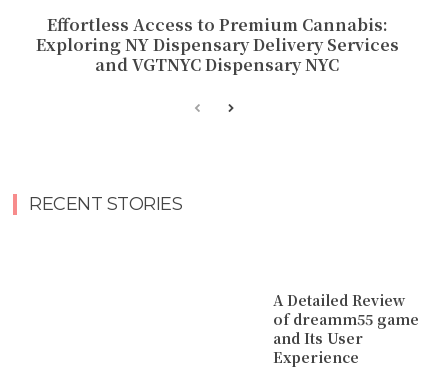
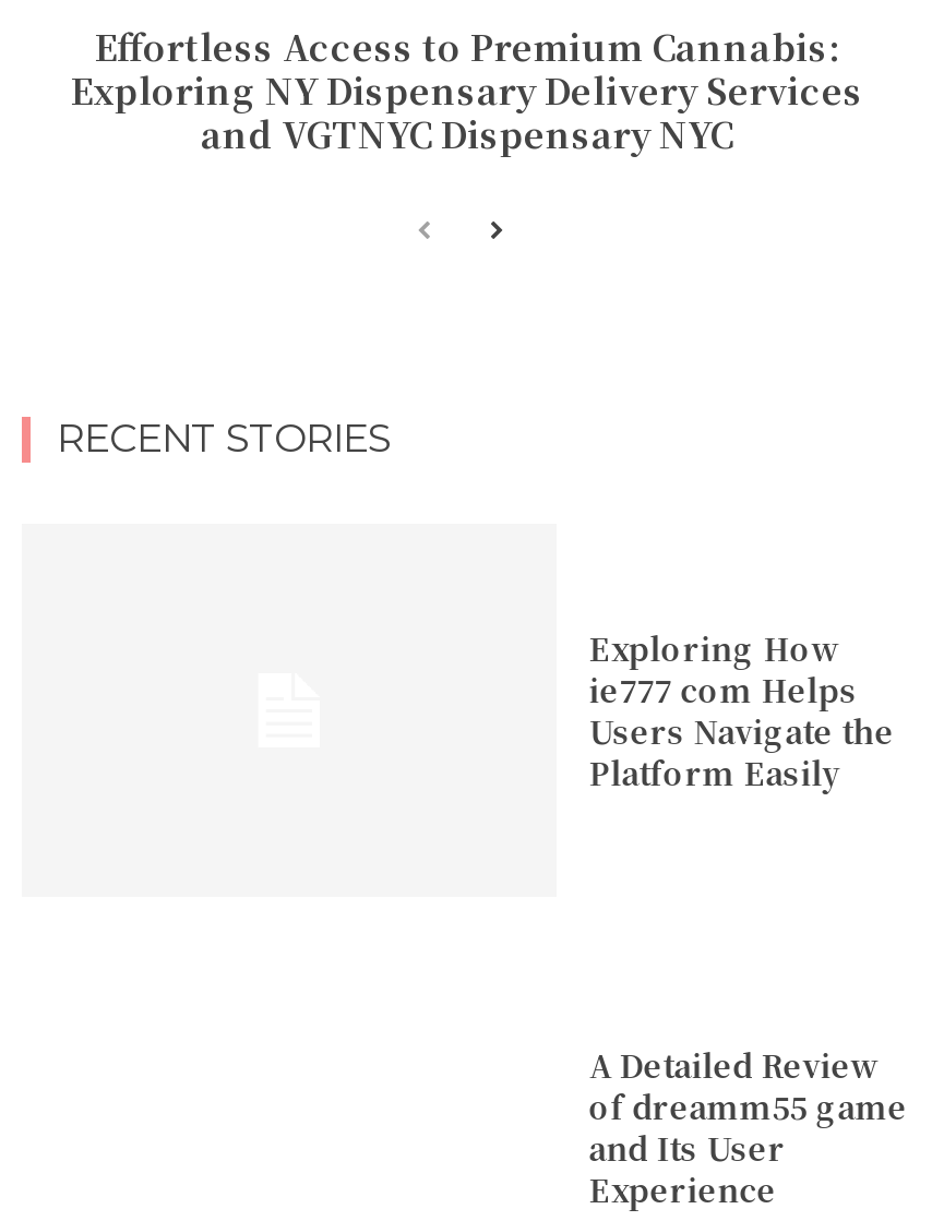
+ Exploring How
+ ie777 com Helps
+ Users Navigate the
+ Platform Easily
